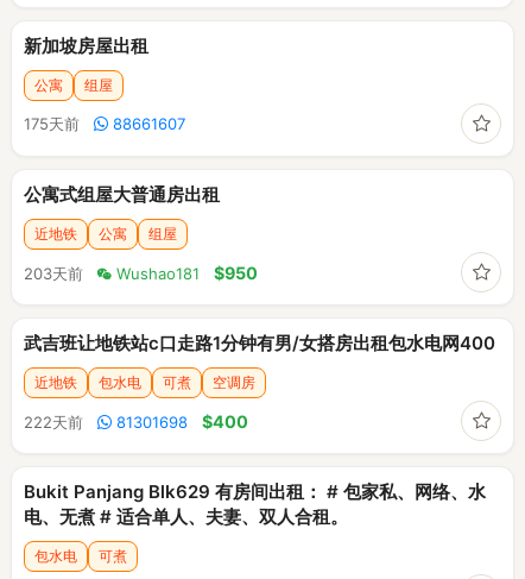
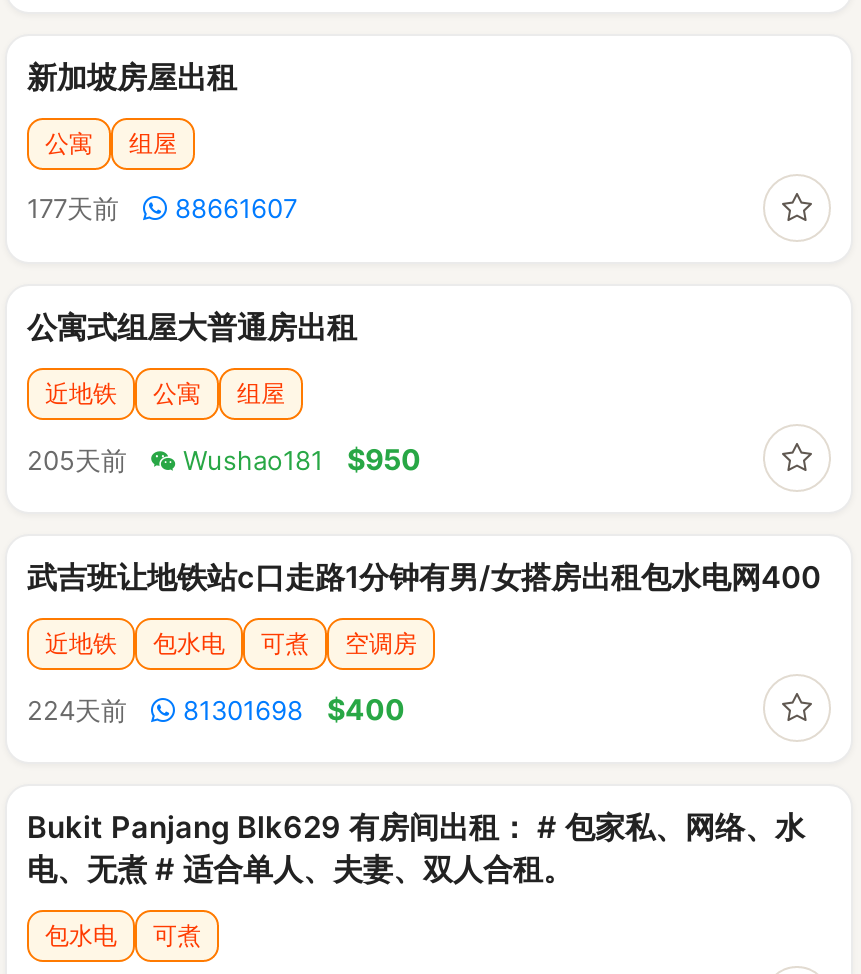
- 175天前 88661607
+ 177天前 88661607

- 203天前 Wushao181 $950
+ 205天前 Wushao181 $950

- 222天前 81301698 $400
+ 224天前 81301698 $400
